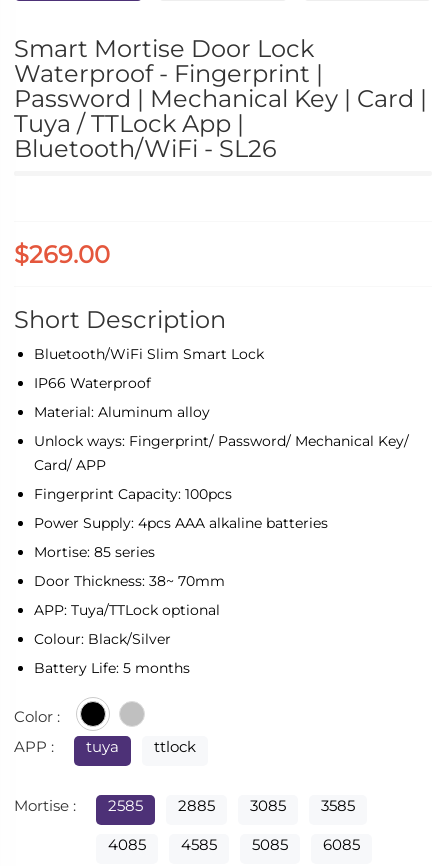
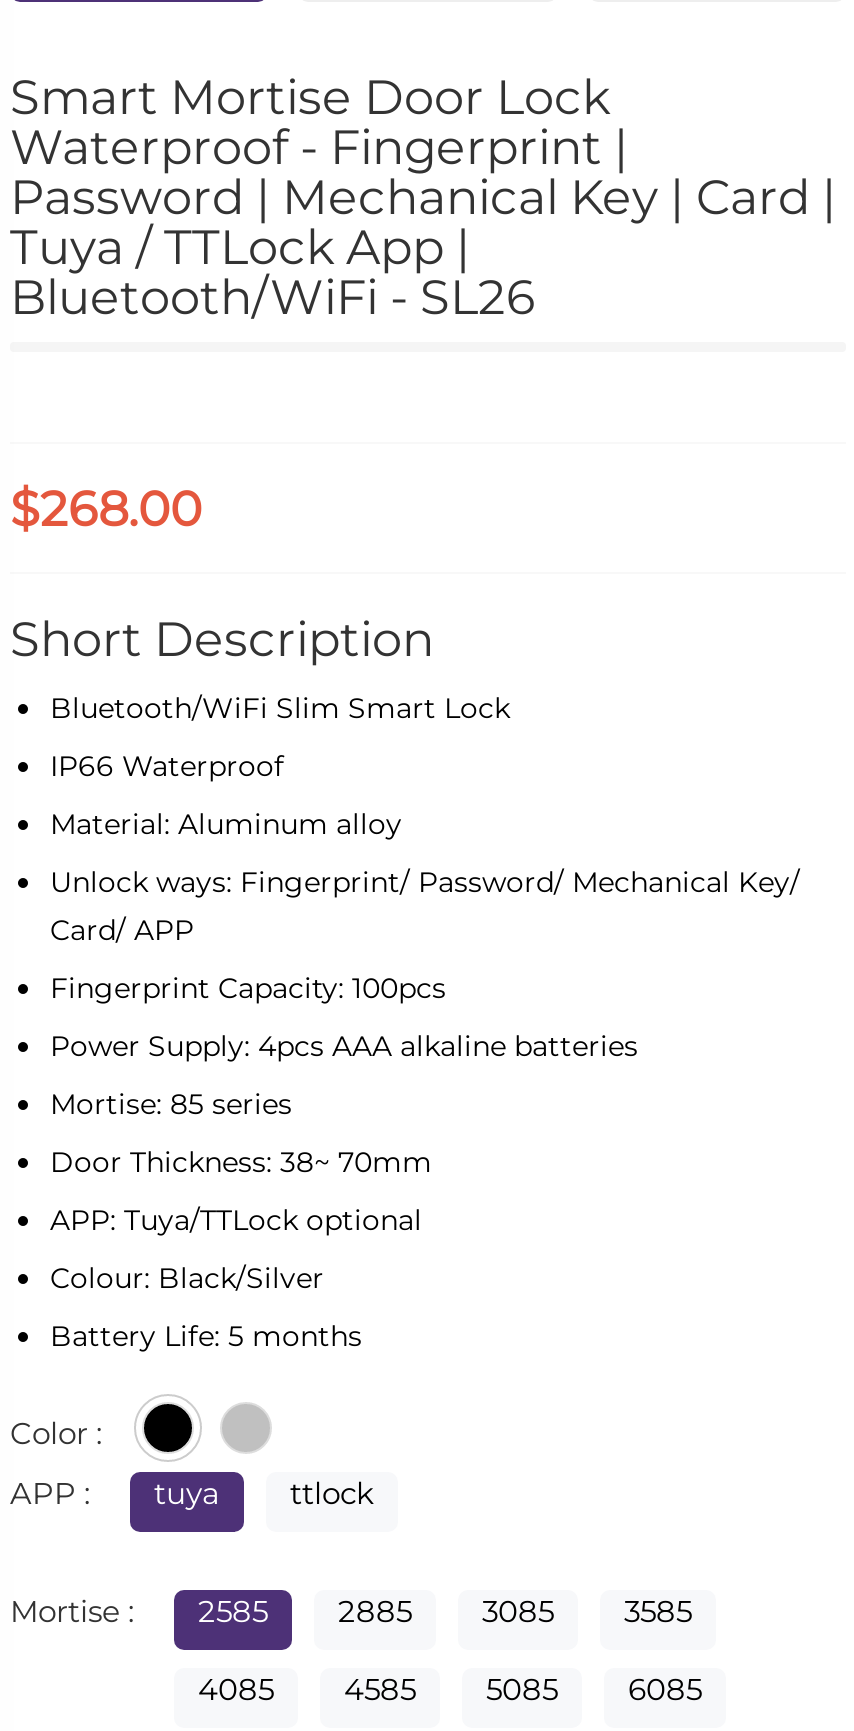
- $269.00
+ $268.00
